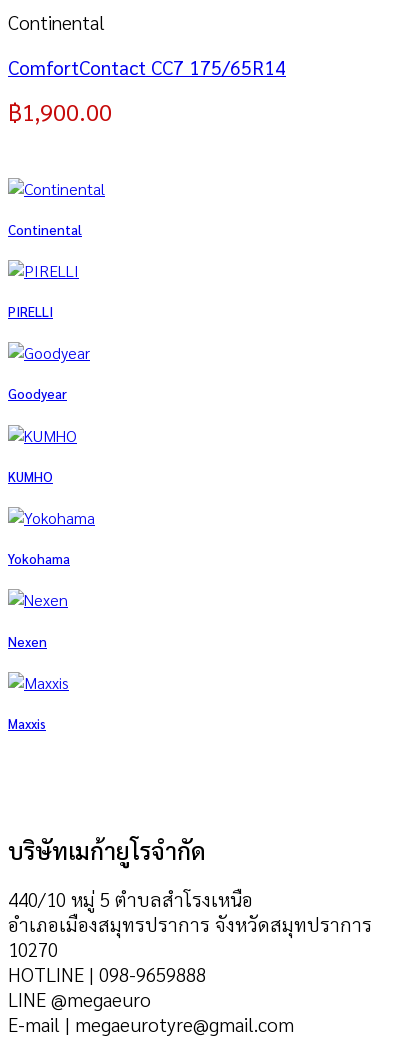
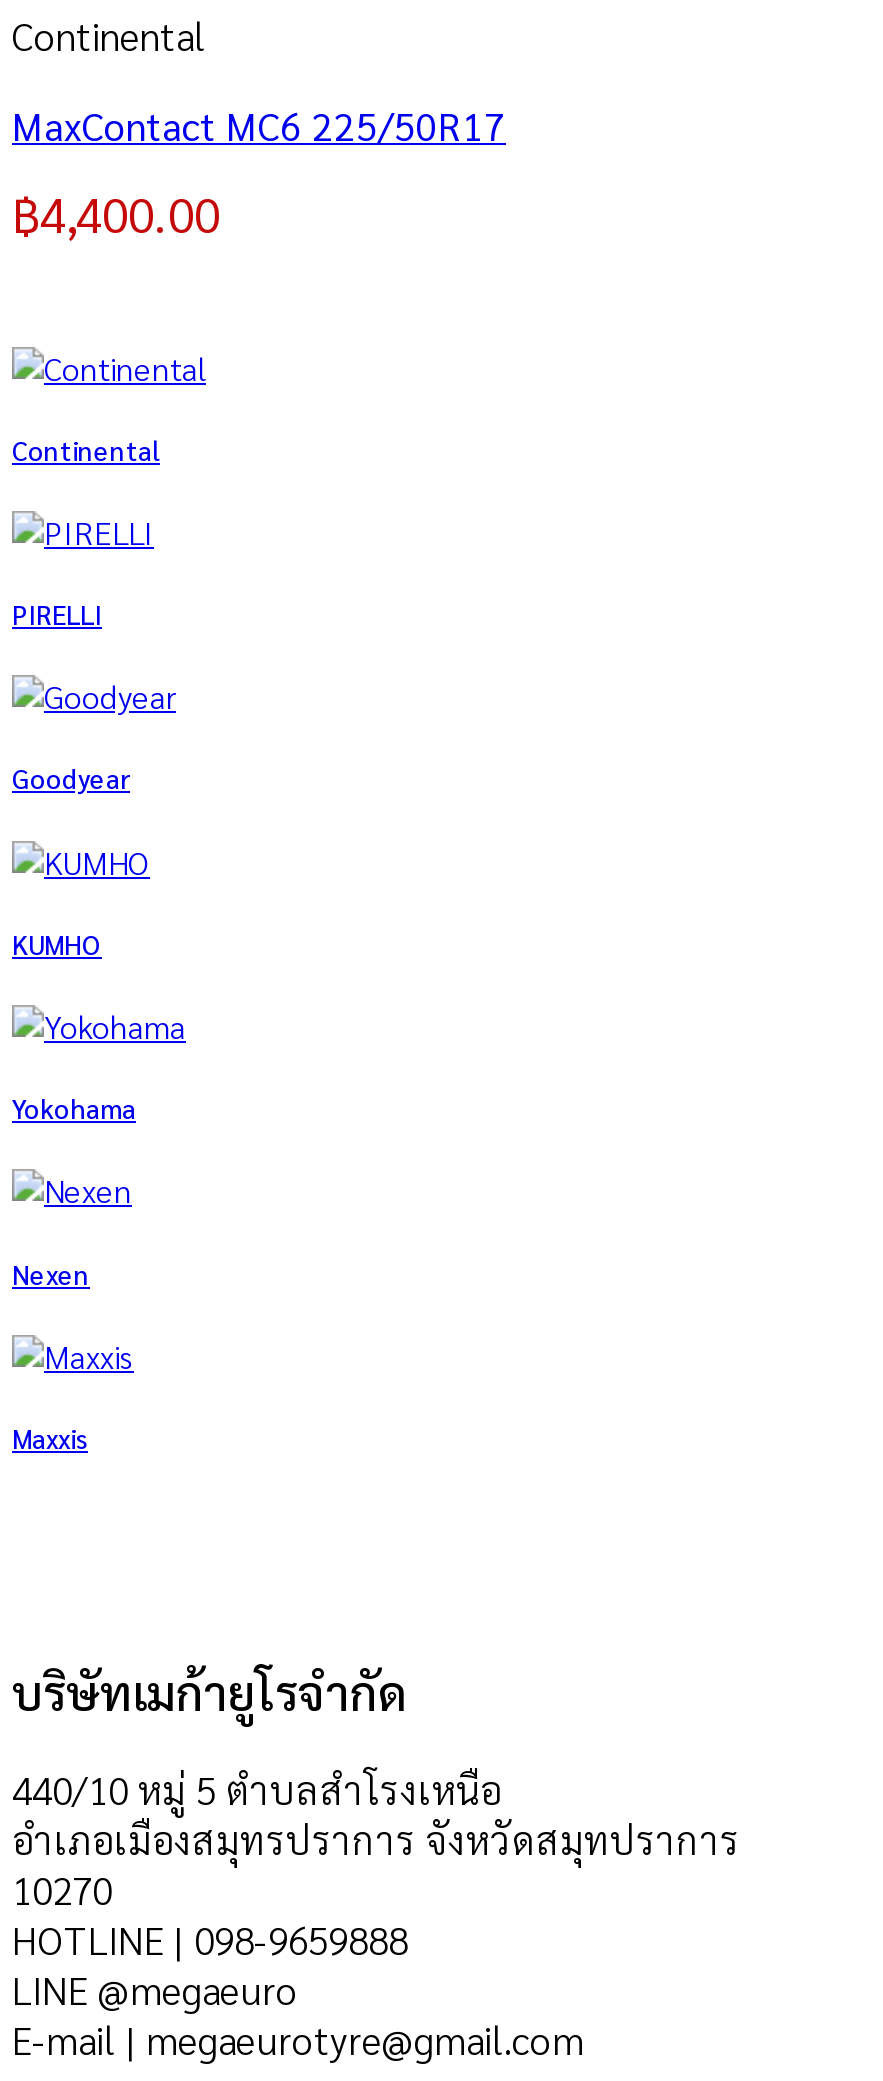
- ComfortContact CC7 175/65R14
+ MaxContact MC6 225/50R17

- ฿1,900.00
+ ฿4,400.00
